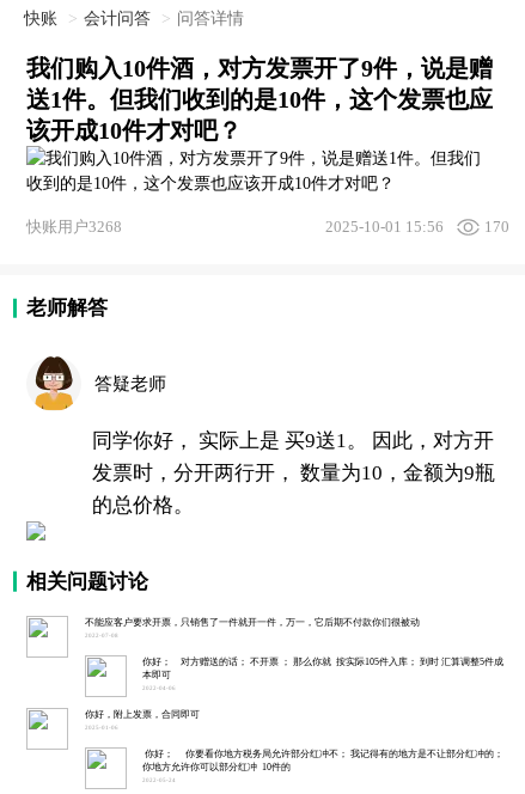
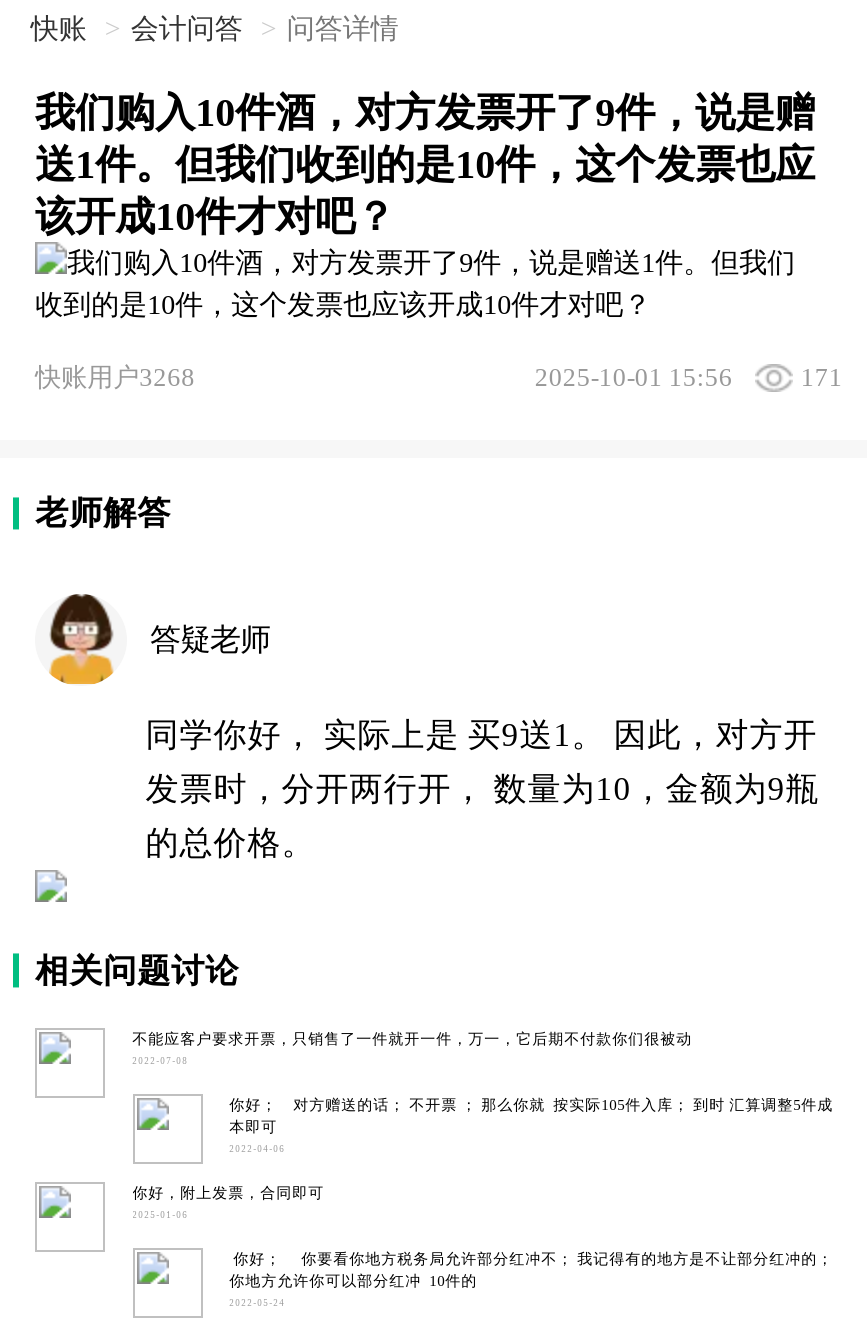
- 170
+ 171
